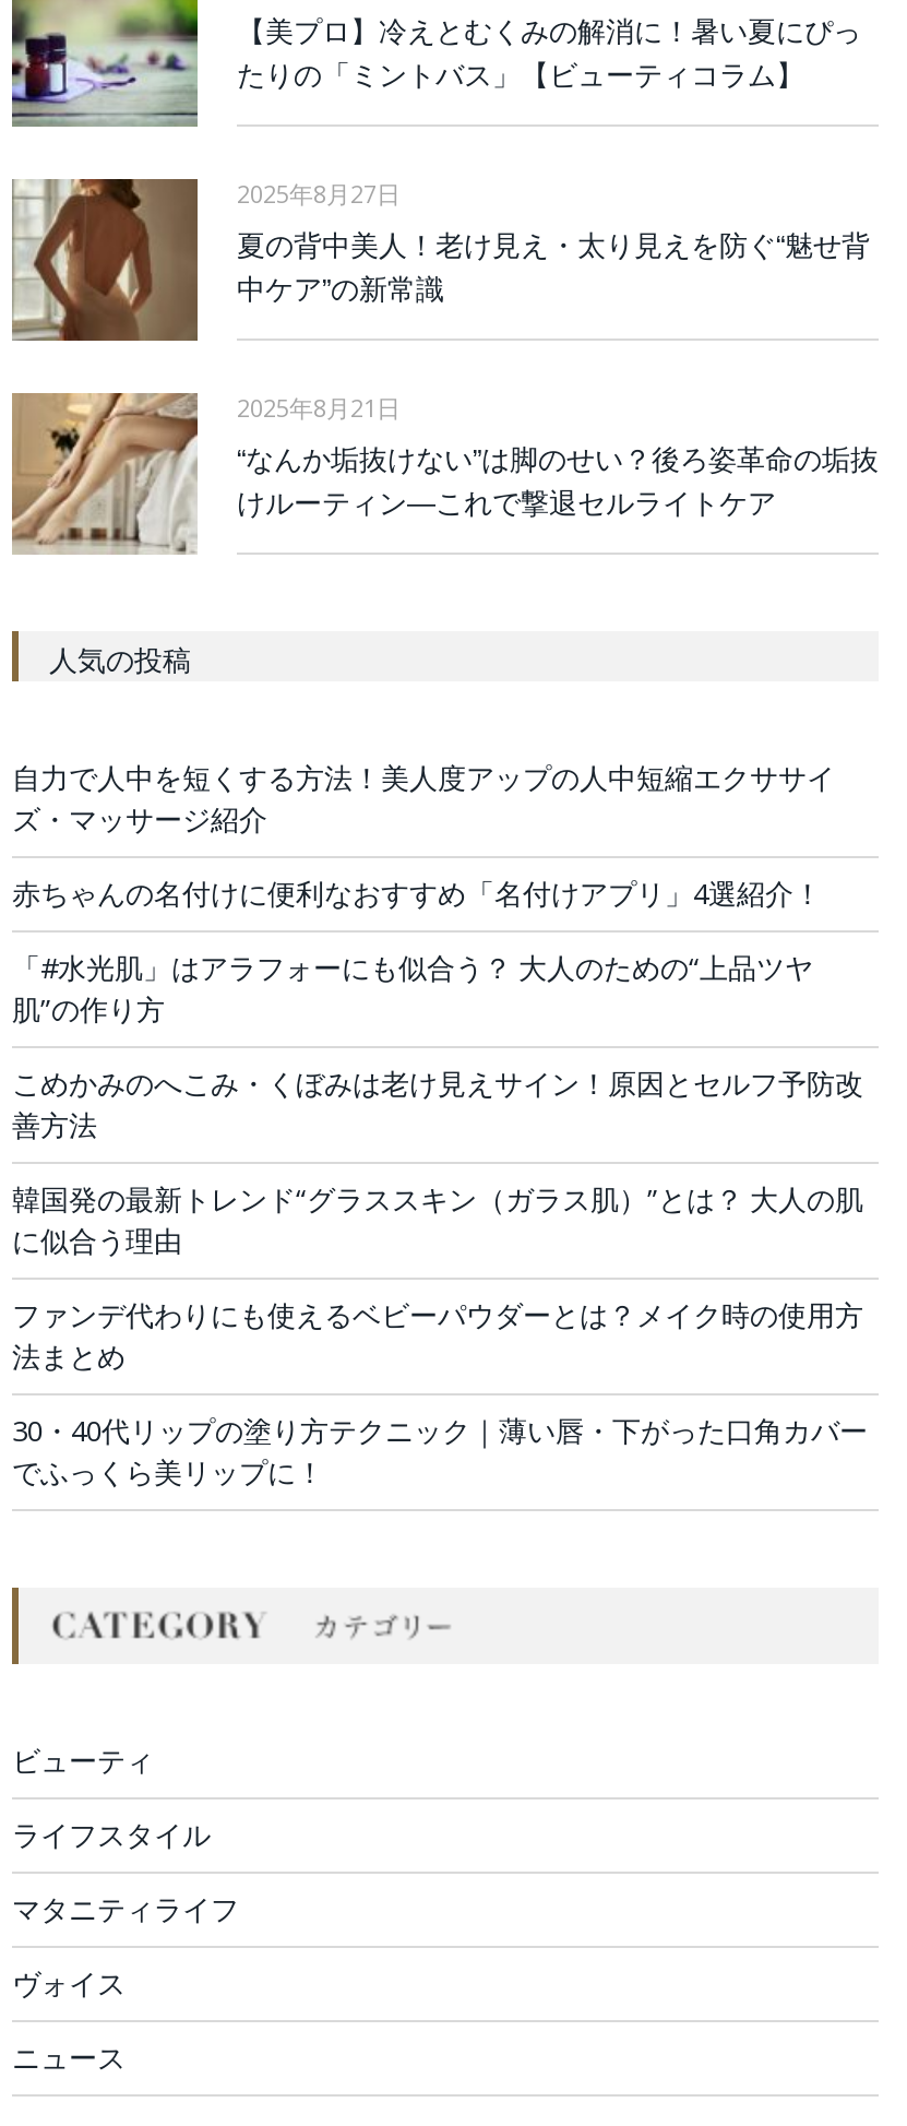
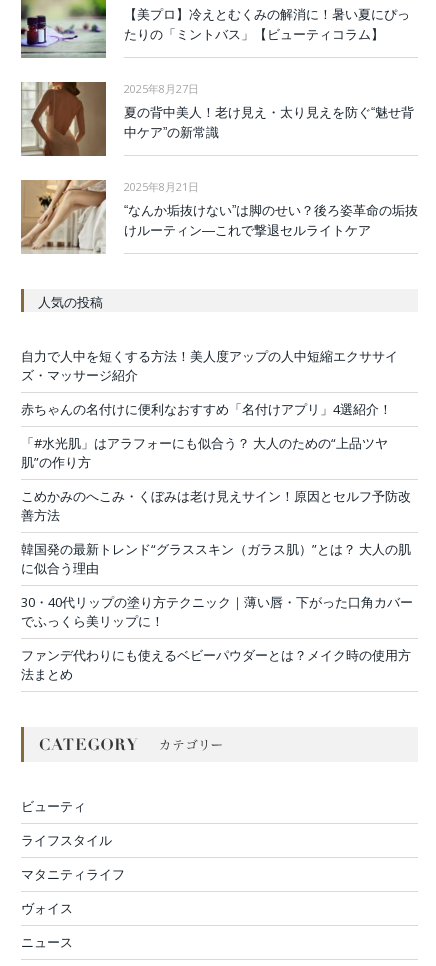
moved down: ファンデ代わりにも使えるベビーパウダーとは？メイク時の使用方 | 法まとめ

moved up: 30・40代リップの塗り方テクニック｜薄い唇・下がった口角カバー | でふっくら美リップに！
